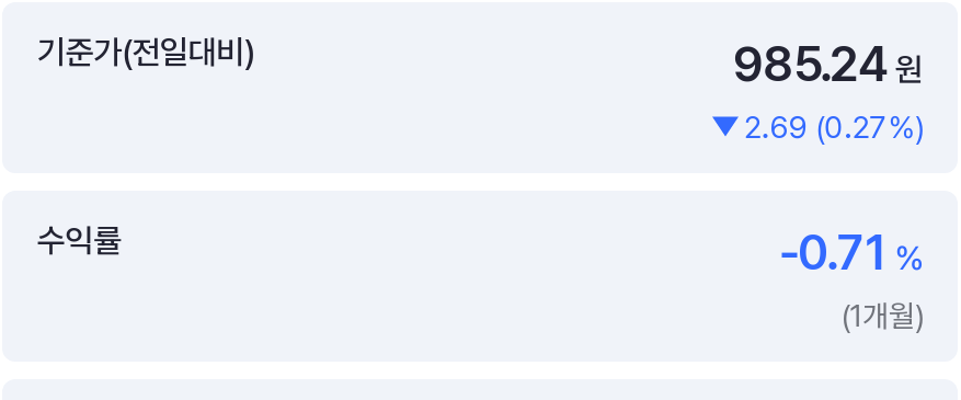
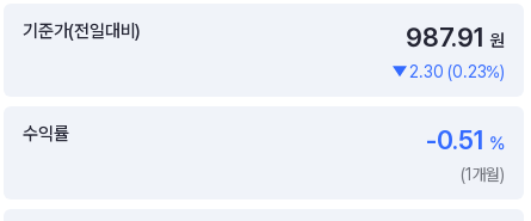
- 985.24 원
+ 987.91 원

- 2.69 (0.27%)
+ 2.30 (0.23%)

- -0.71 %
+ -0.51 %
